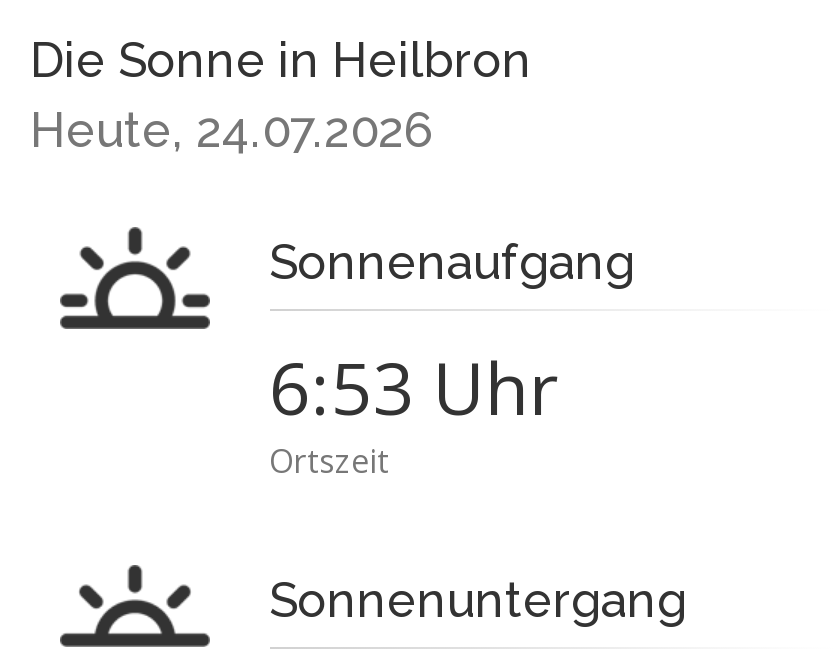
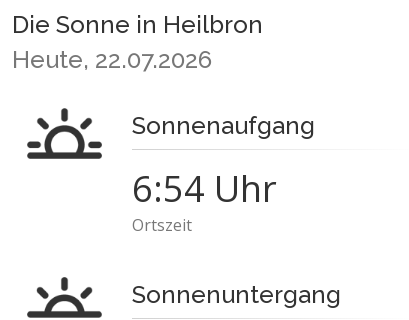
- Heute, 24.07.2026
+ Heute, 22.07.2026

- 6:53 Uhr
+ 6:54 Uhr
